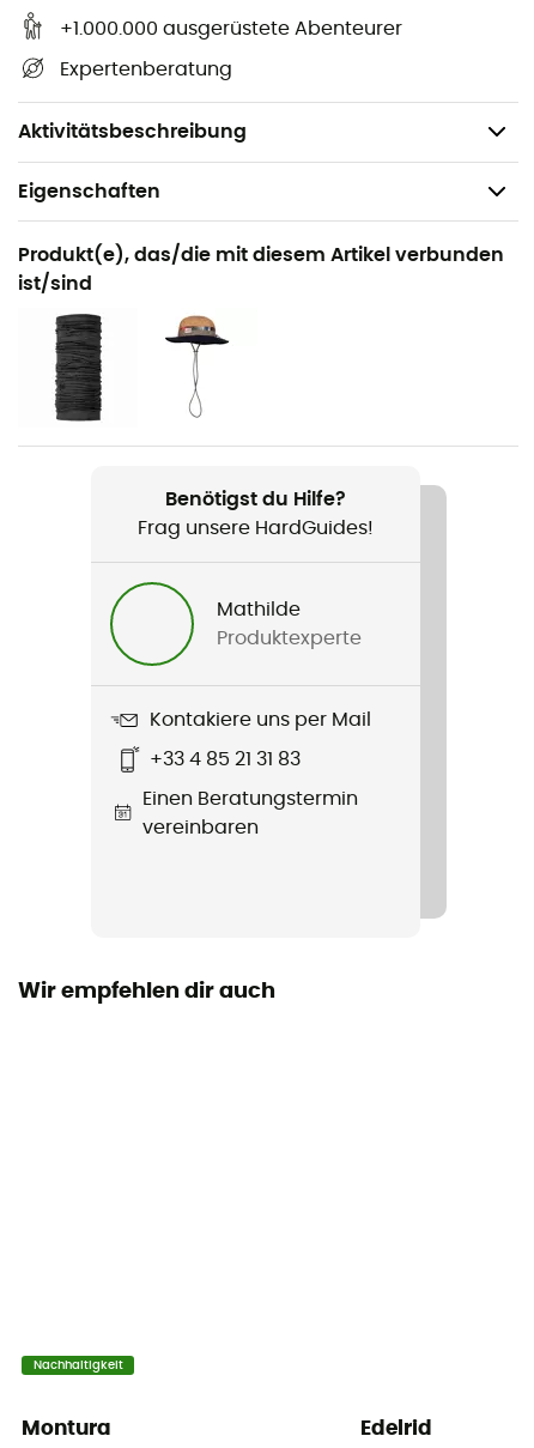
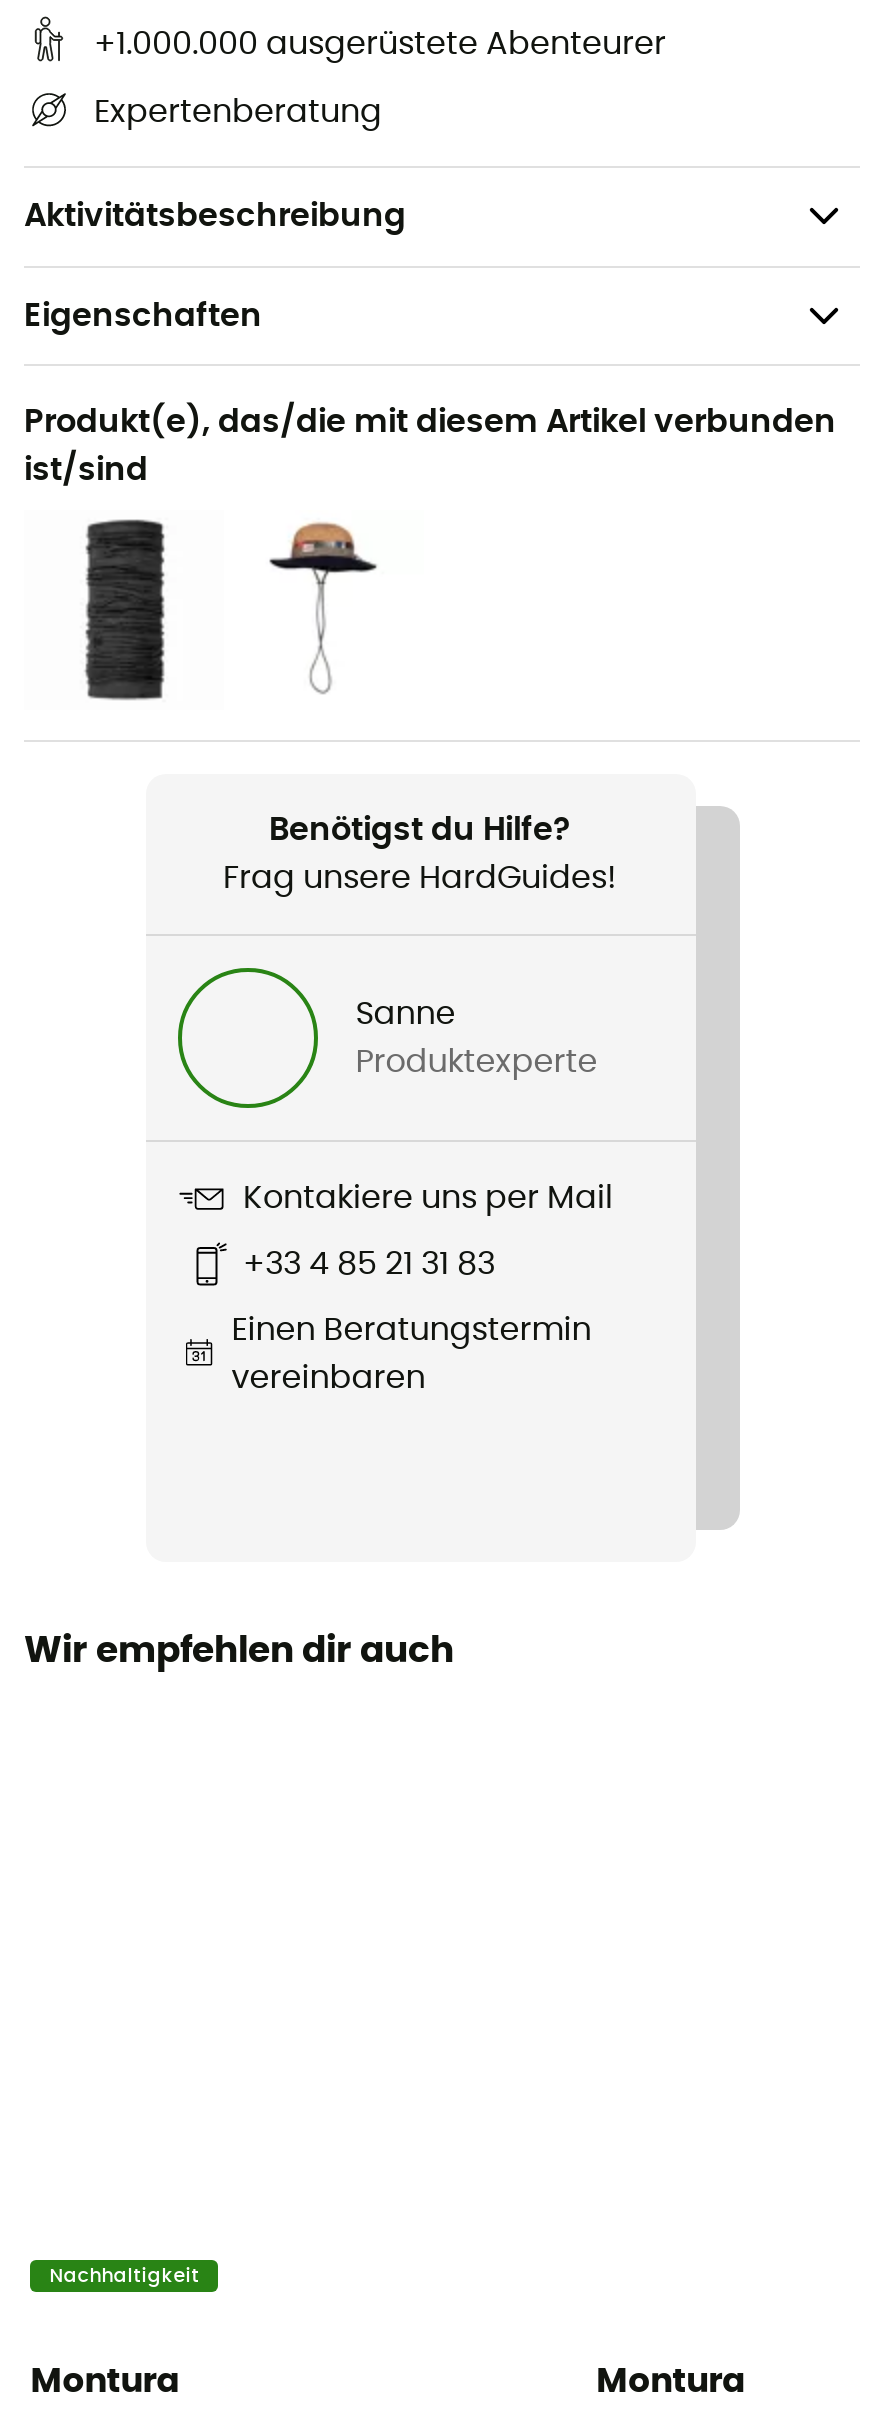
- Mathilde
+ Sanne

- Edelrid
+ Montura
